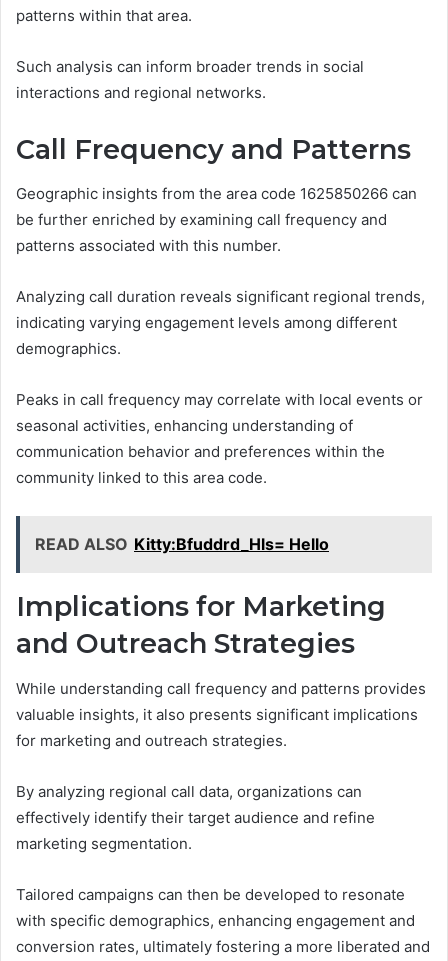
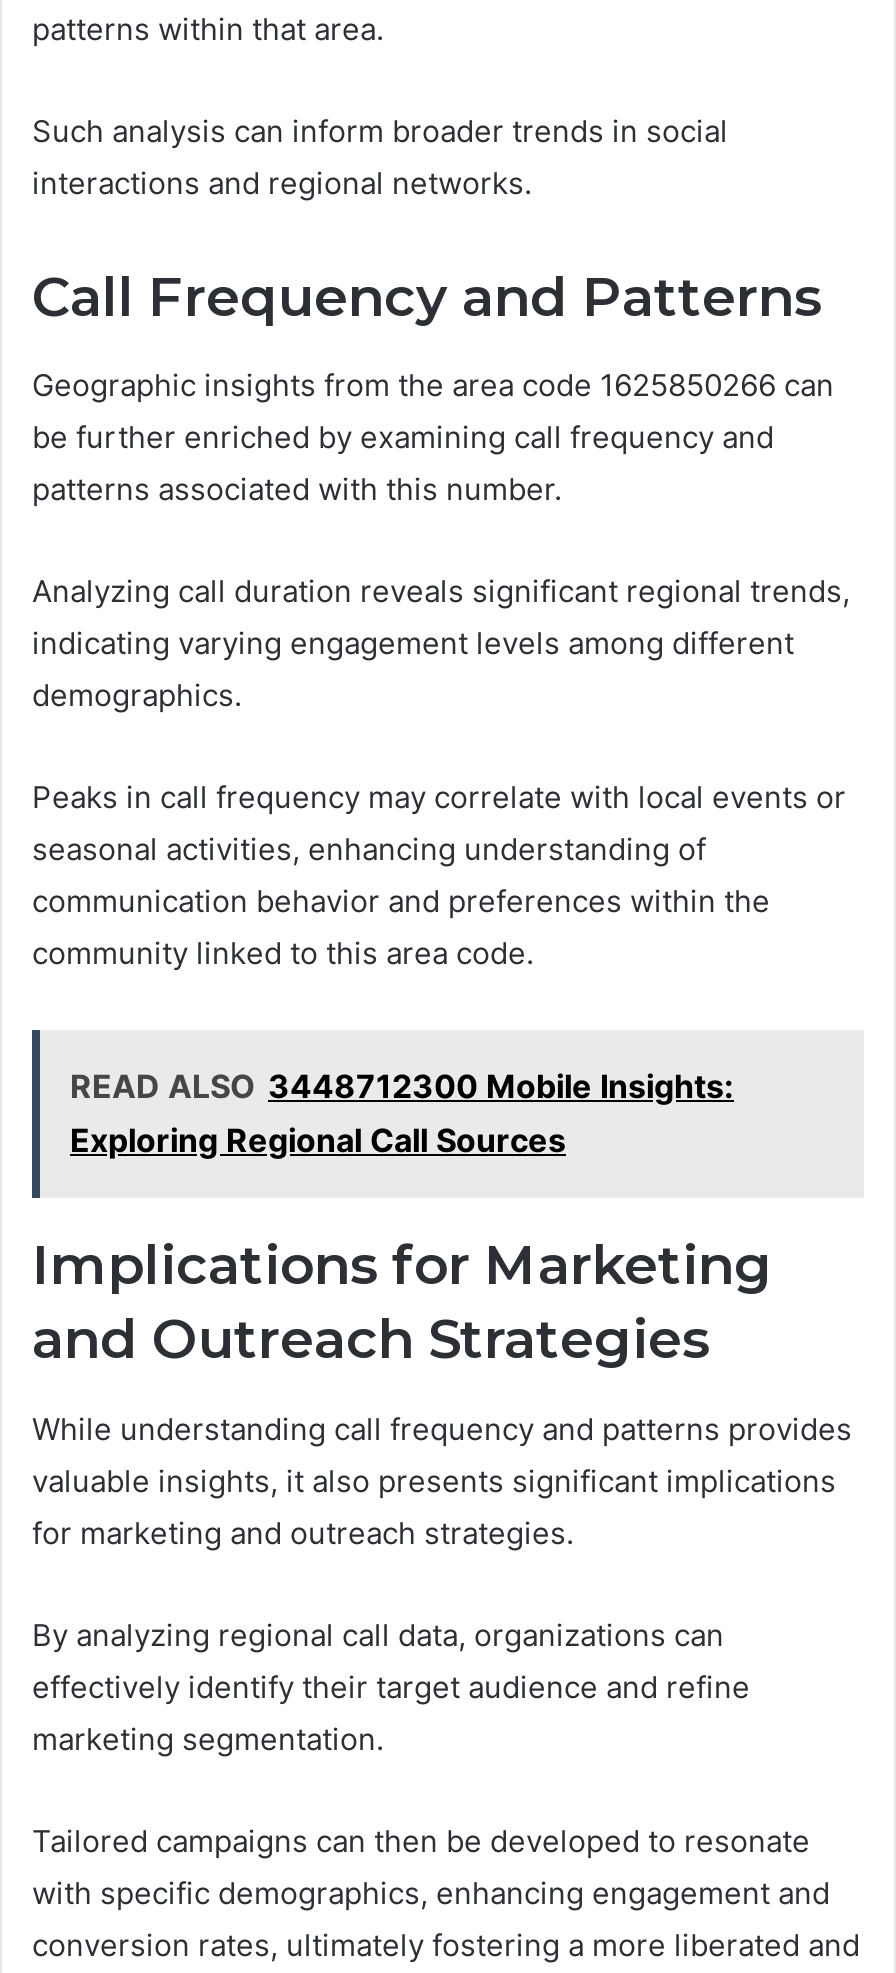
- READ ALSO Kitty:Bfuddrd_Hls= Hello
+ READ ALSO 3448712300 Mobile Insights:
+ Exploring Regional Call Sources
